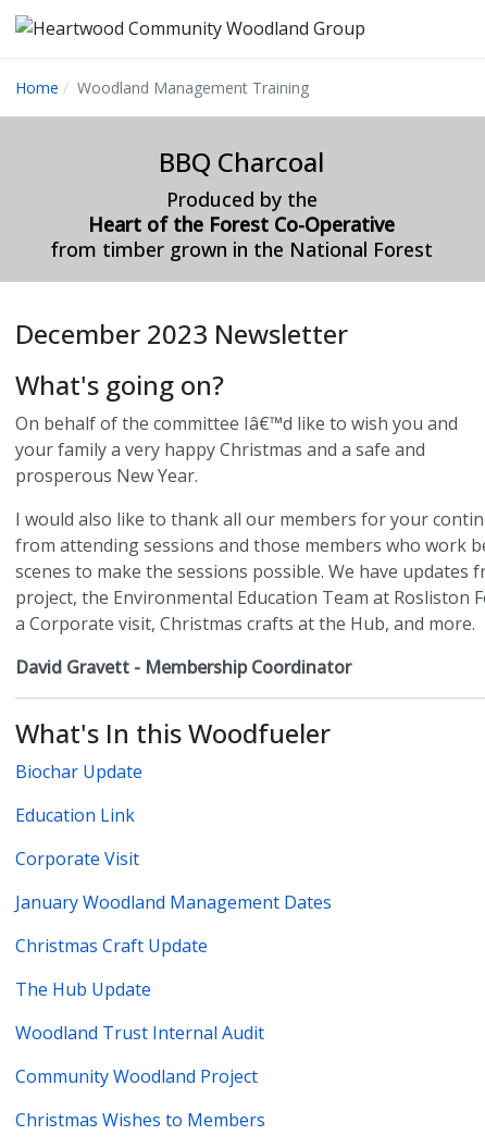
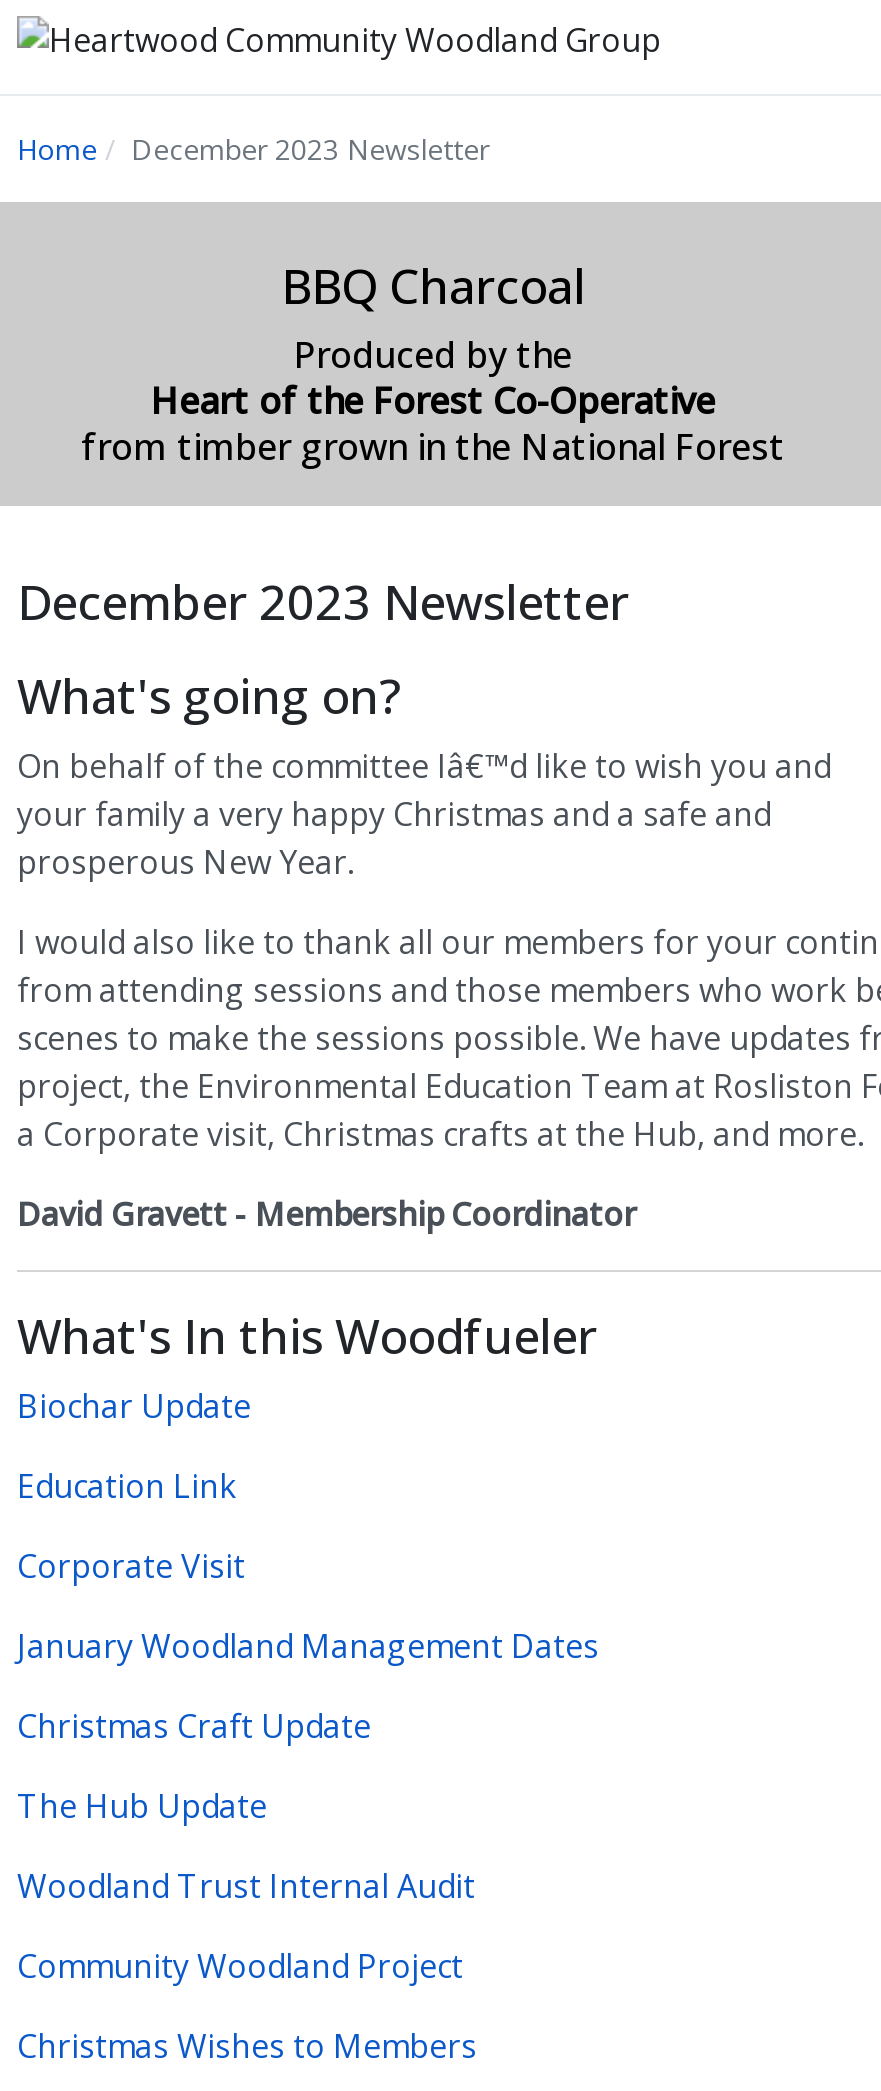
- Woodland Management Training
+ December 2023 Newsletter
